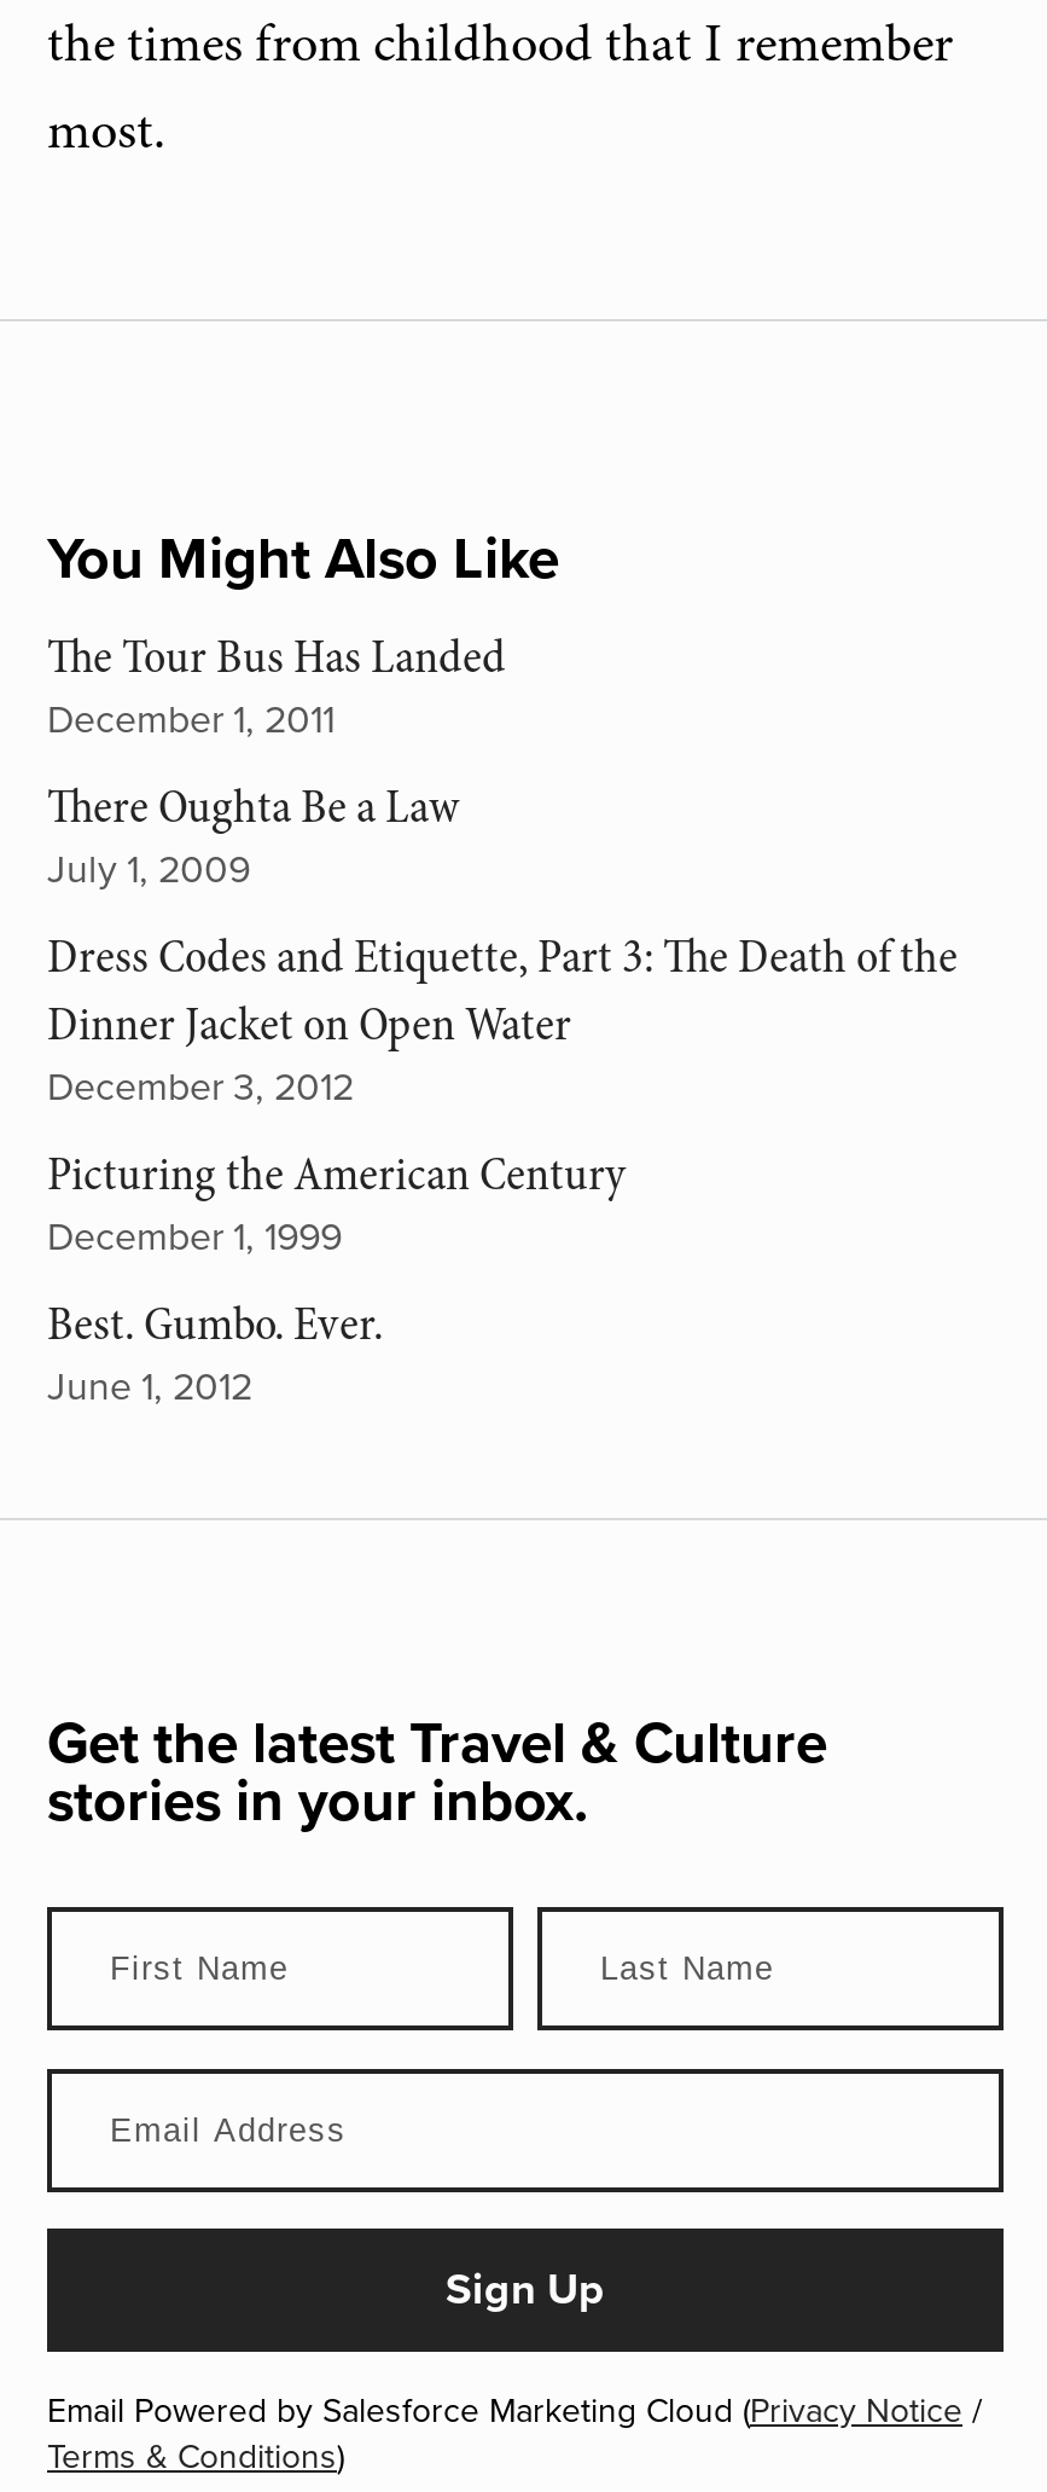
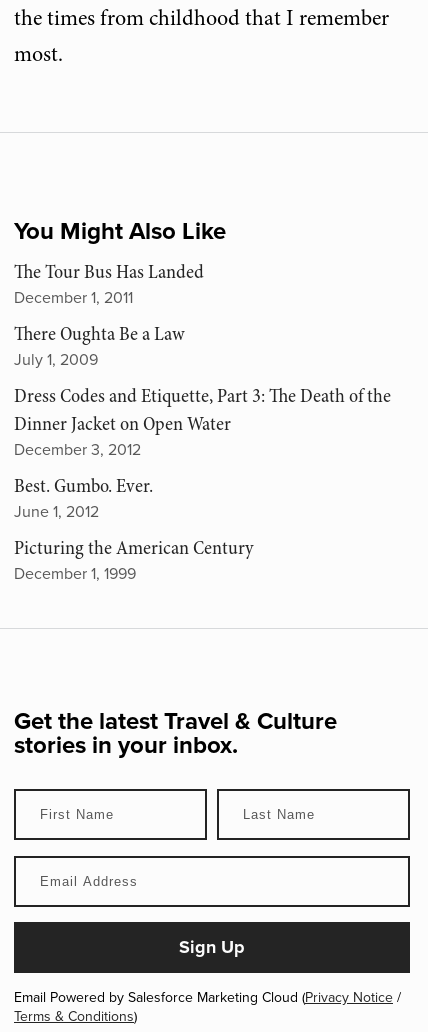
moved down: Picturing the American Century | December 1, 1999

moved up: Best. Gumbo. Ever. | June 1, 2012
